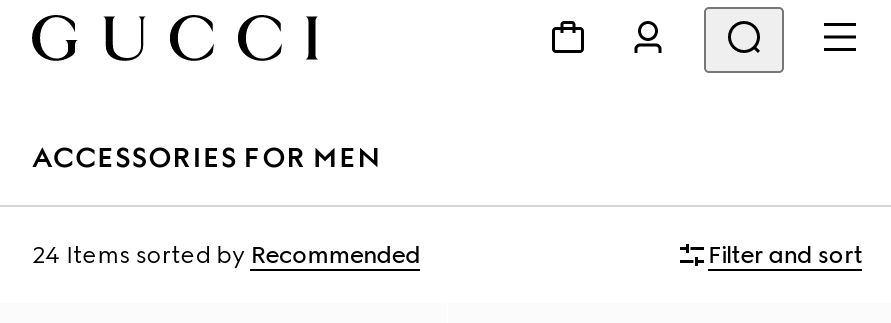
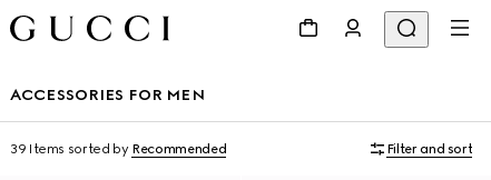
- 24 Items sorted by Recommended
+ 39 Items sorted by Recommended
